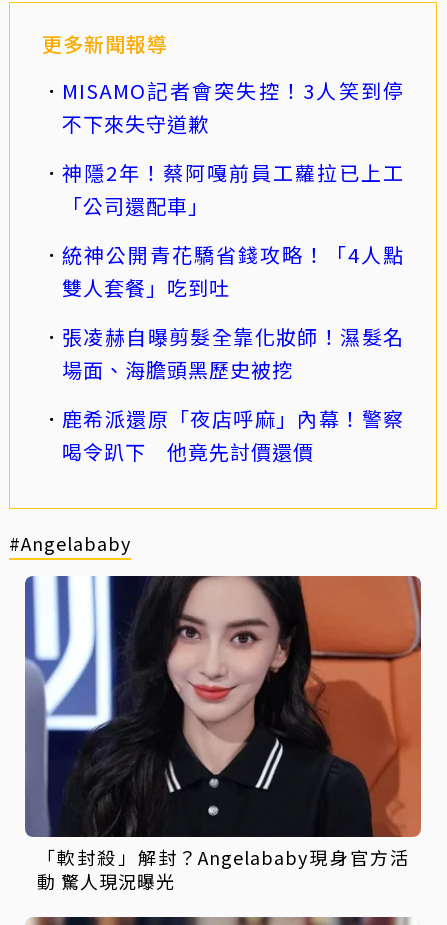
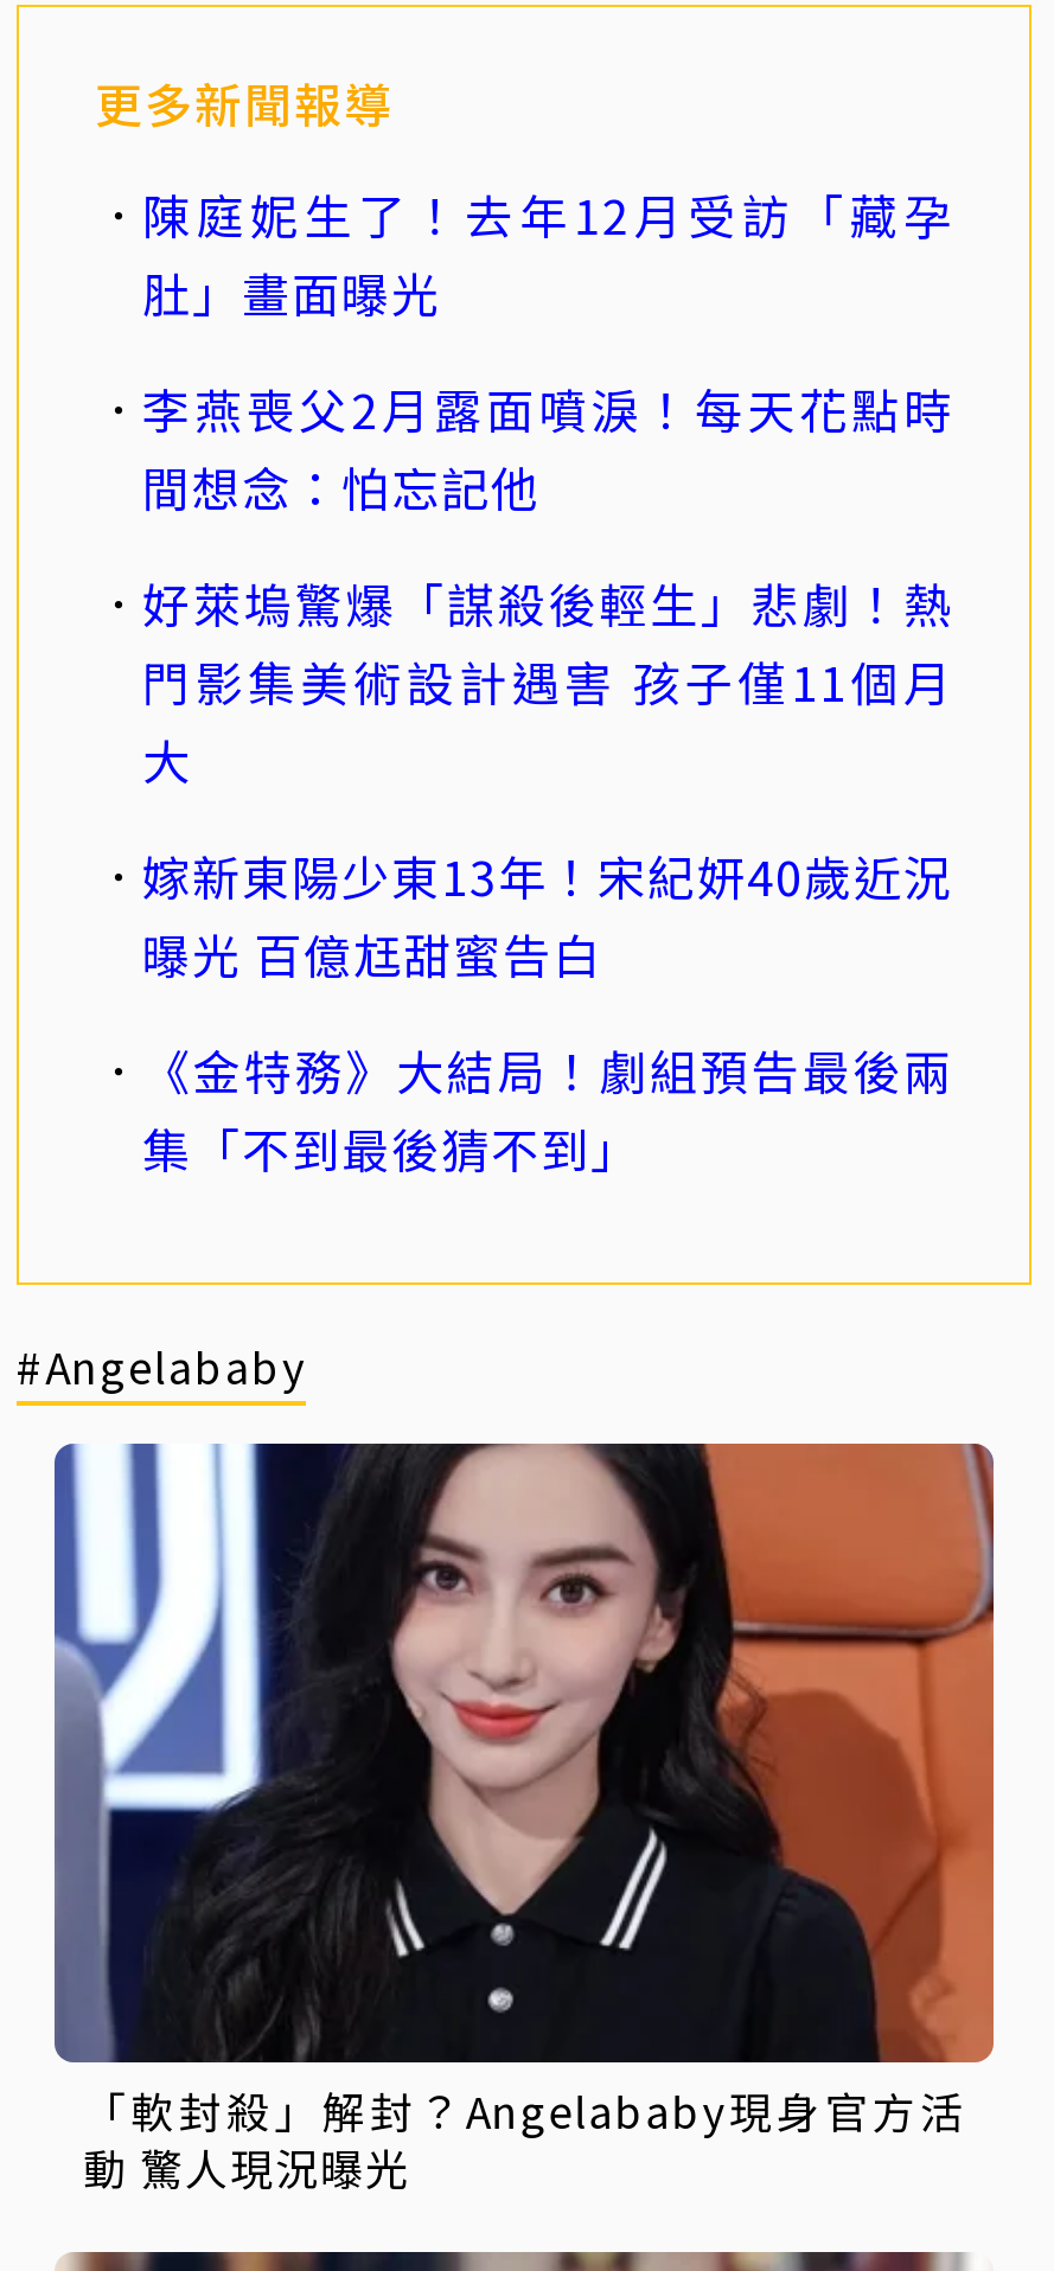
- MISAMO記者會突失控！3人笑到停
- 不下來失守道歉
+ 陳庭妮生了！去年12月受訪「藏孕
+ 肚」畫面曝光

- 神隱2年！蔡阿嘎前員工蘿拉已上工
- 「公司還配車」
+ 李燕喪父2月露面噴淚！每天花點時
+ 間想念：怕忘記他

- 統神公開青花驕省錢攻略！「4人點
- 雙人套餐」吃到吐
+ 好萊塢驚爆「謀殺後輕生」悲劇！熱
+ 門影集美術設計遇害 孩子僅11個月
+ 大

- 張凌赫自曝剪髮全靠化妝師！濕髮名
- 場面、海膽頭黑歷史被挖
+ 嫁新東陽少東13年！宋紀妍40歲近況
+ 曝光 百億尪甜蜜告白

- 鹿希派還原「夜店呼麻」內幕！警察
- 喝令趴下 他竟先討價還價
+ 《金特務》大結局！劇組預告最後兩
+ 集「不到最後猜不到」
